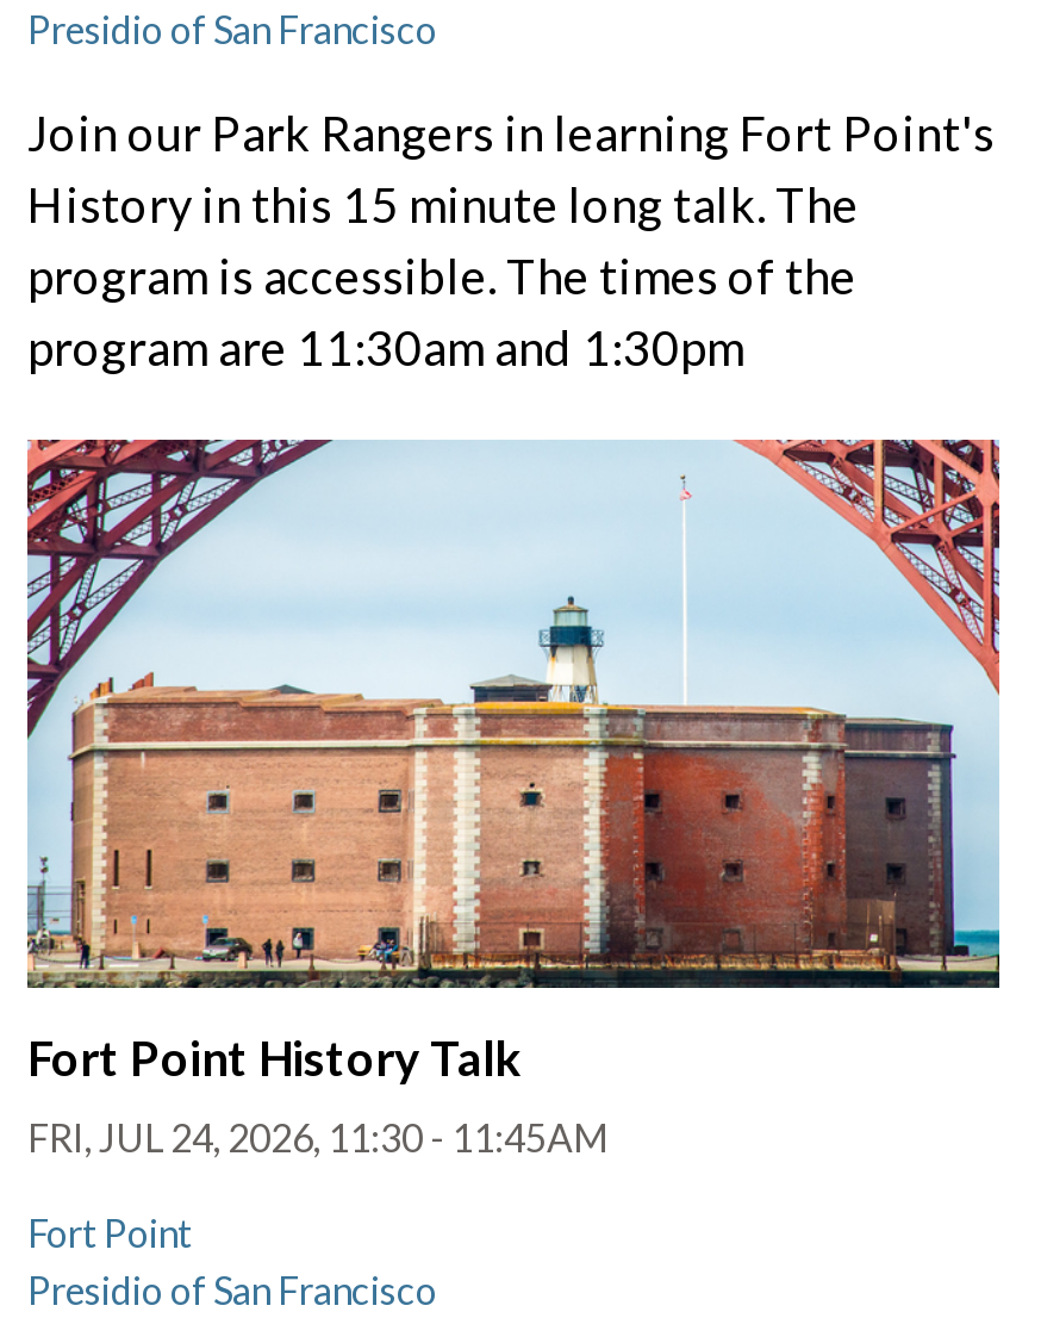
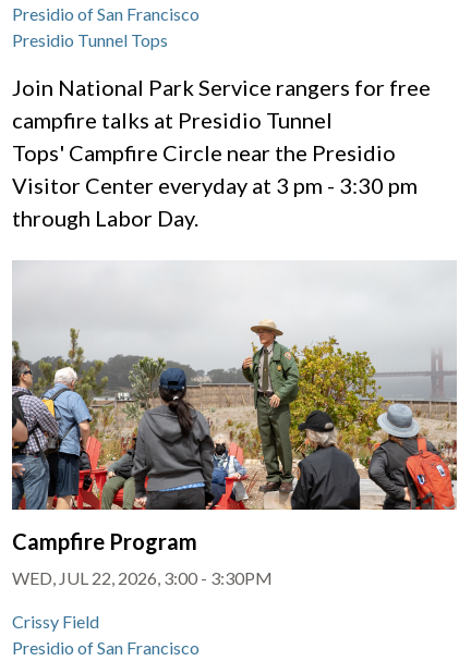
- Join our Park Rangers in learning Fort Point's
- History in this 15 minute long talk. The
- program is accessible. The times of the
- program are 11:30am and 1:30pm
+ Presidio Tunnel Tops
+ Join National Park Service rangers for free
+ campfire talks at Presidio Tunnel
+ Tops' Campfire Circle near the Presidio
+ Visitor Center everyday at 3 pm - 3:30 pm
+ through Labor Day.

- [image]
- Fort Point History Talk
- FRI, JUL 24, 2026, 11:30 - 11:45AM
- Fort Point
+ [image]
+ Campfire Program
+ WED, JUL 22, 2026, 3:00 - 3:30PM
+ Crissy Field
